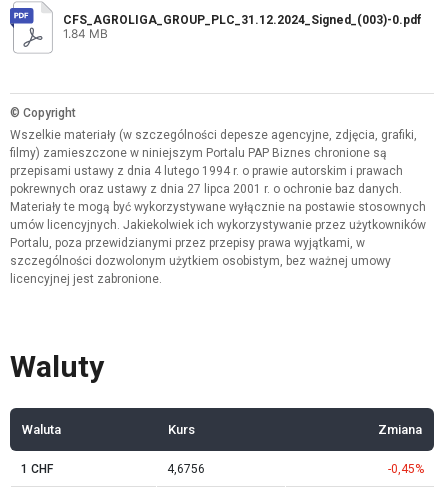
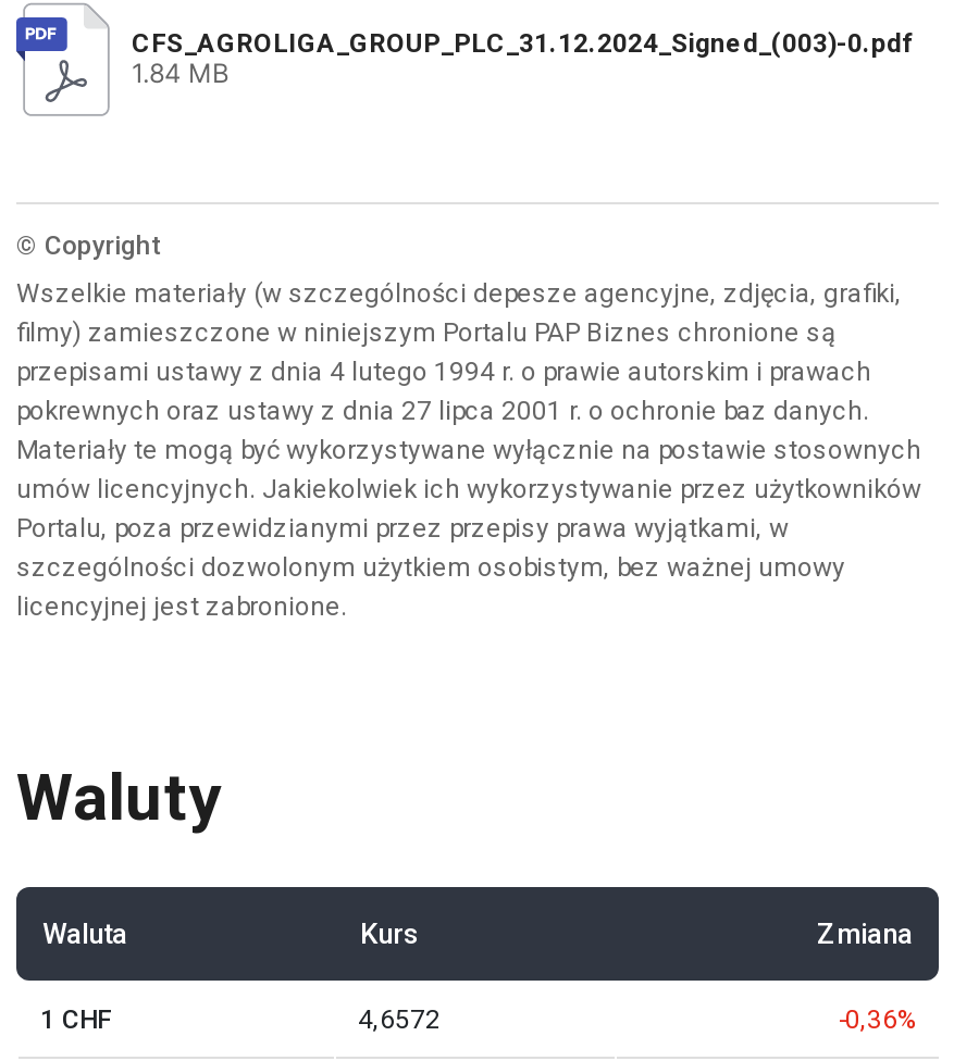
- 4,6756
+ 4,6572

- -0,45%
+ -0,36%
